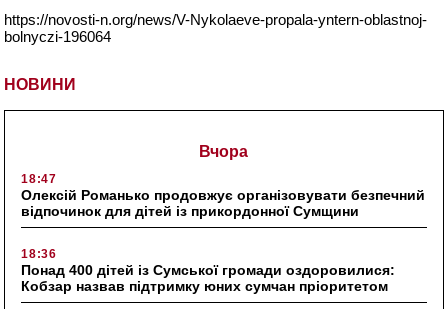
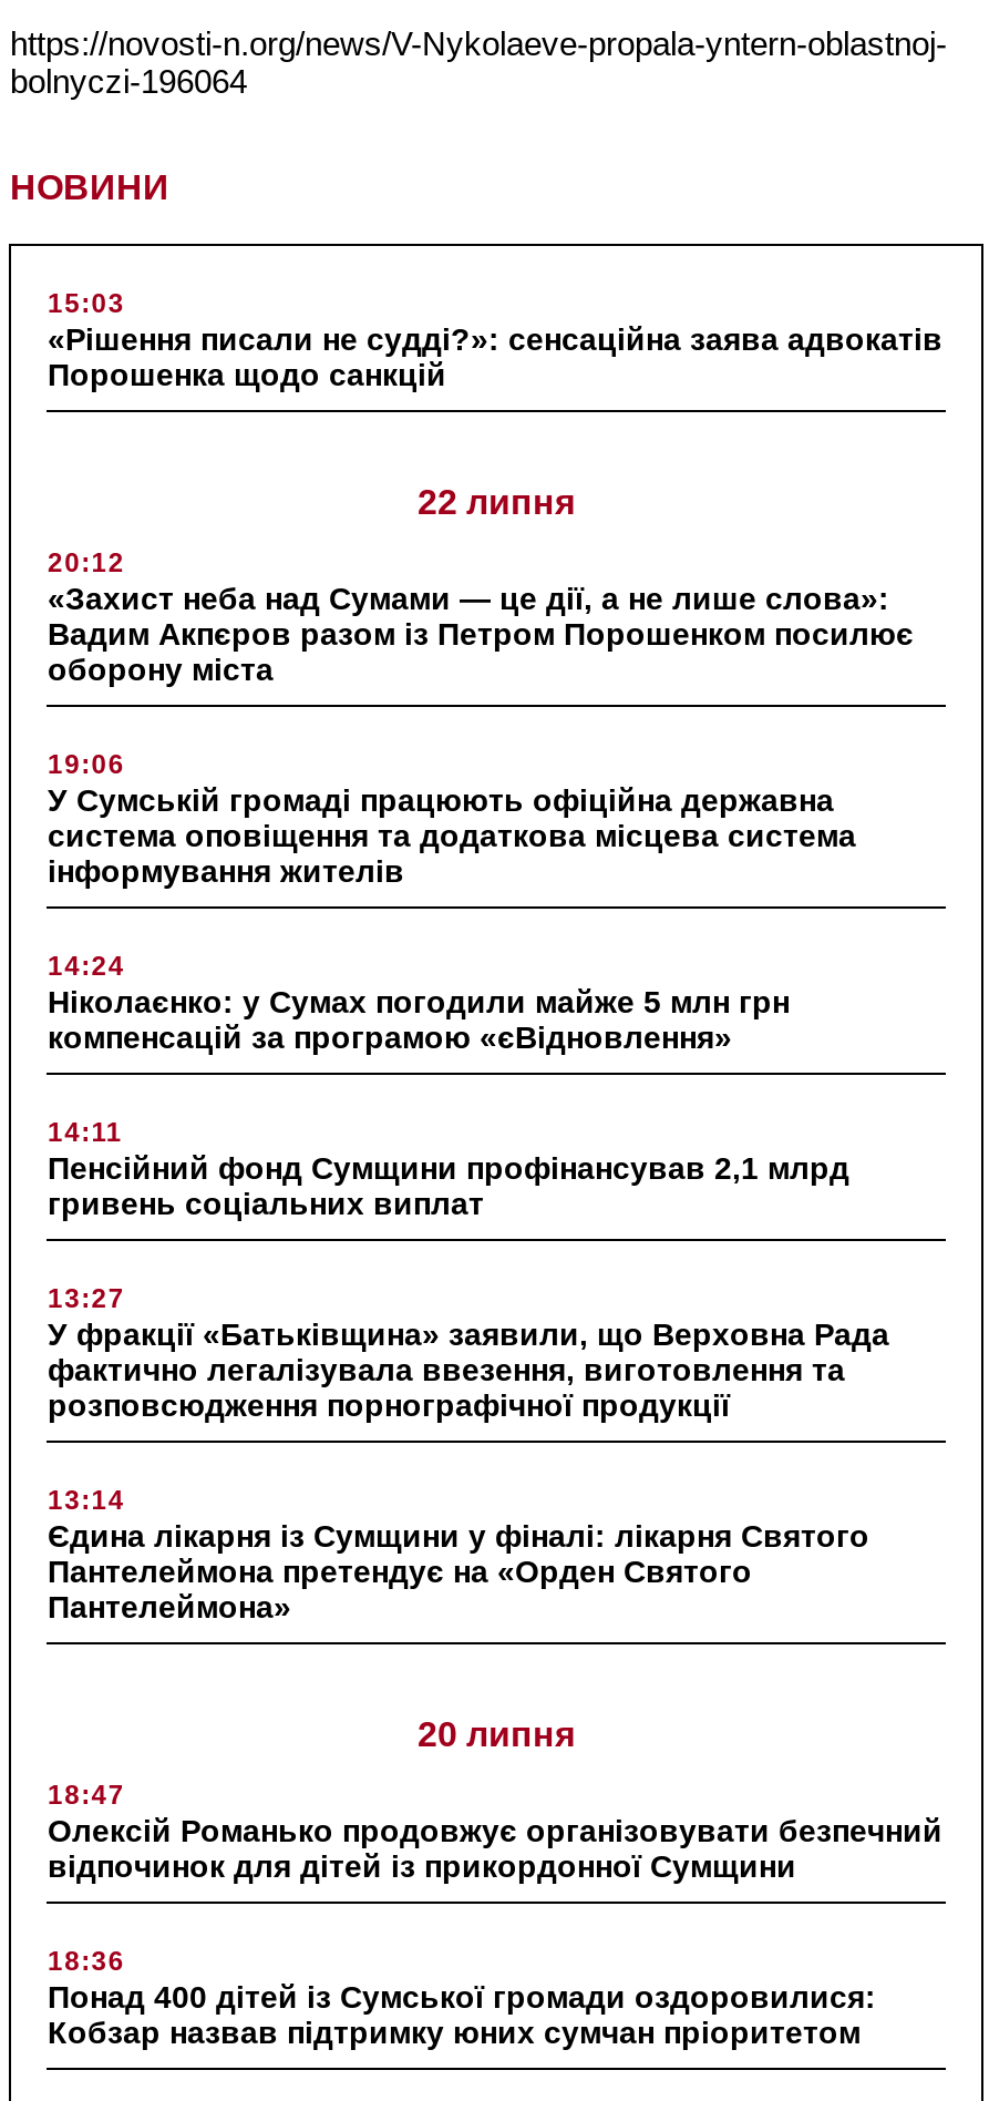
- Вчора
+ 15:03
+ «Рішення писали не судді?»: сенсаційна заява адвокатів
+ Порошенка щодо санкцій
+ 22 липня
+ 20:12
+ «Захист неба над Сумами — це дії, а не лише слова»:
+ Вадим Акпєров разом із Петром Порошенком посилює
+ оборону міста
+ 19:06
+ У Сумській громаді працюють офіційна державна
+ система оповіщення та додаткова місцева система
+ інформування жителів
+ 14:24
+ Ніколаєнко: у Сумах погодили майже 5 млн грн
+ компенсацій за програмою «єВідновлення»
+ 14:11
+ Пенсійний фонд Сумщини профінансував 2,1 млрд
+ гривень соціальних виплат
+ 13:27
+ У фракції «Батьківщина» заявили, що Верховна Рада
+ фактично легалізувала ввезення, виготовлення та
+ розповсюдження порнографічної продукції
+ 13:14
+ Єдина лікарня із Сумщини у фіналі: лікарня Святого
+ Пантелеймона претендує на «Орден Святого
+ Пантелеймона»
+ 20 липня
